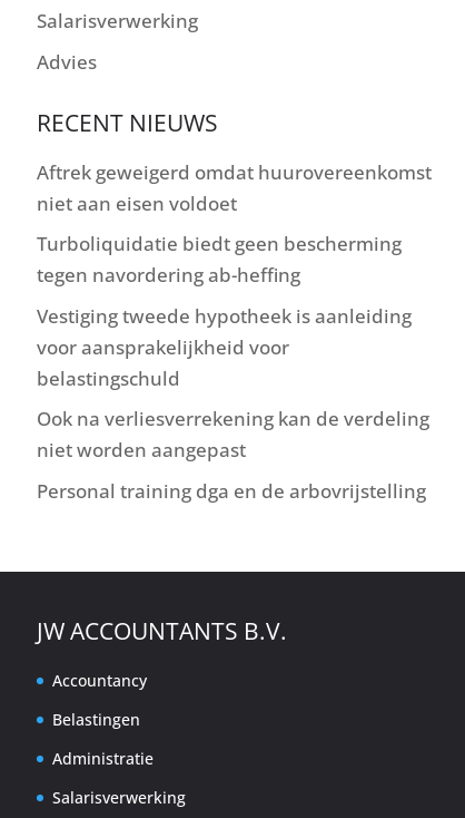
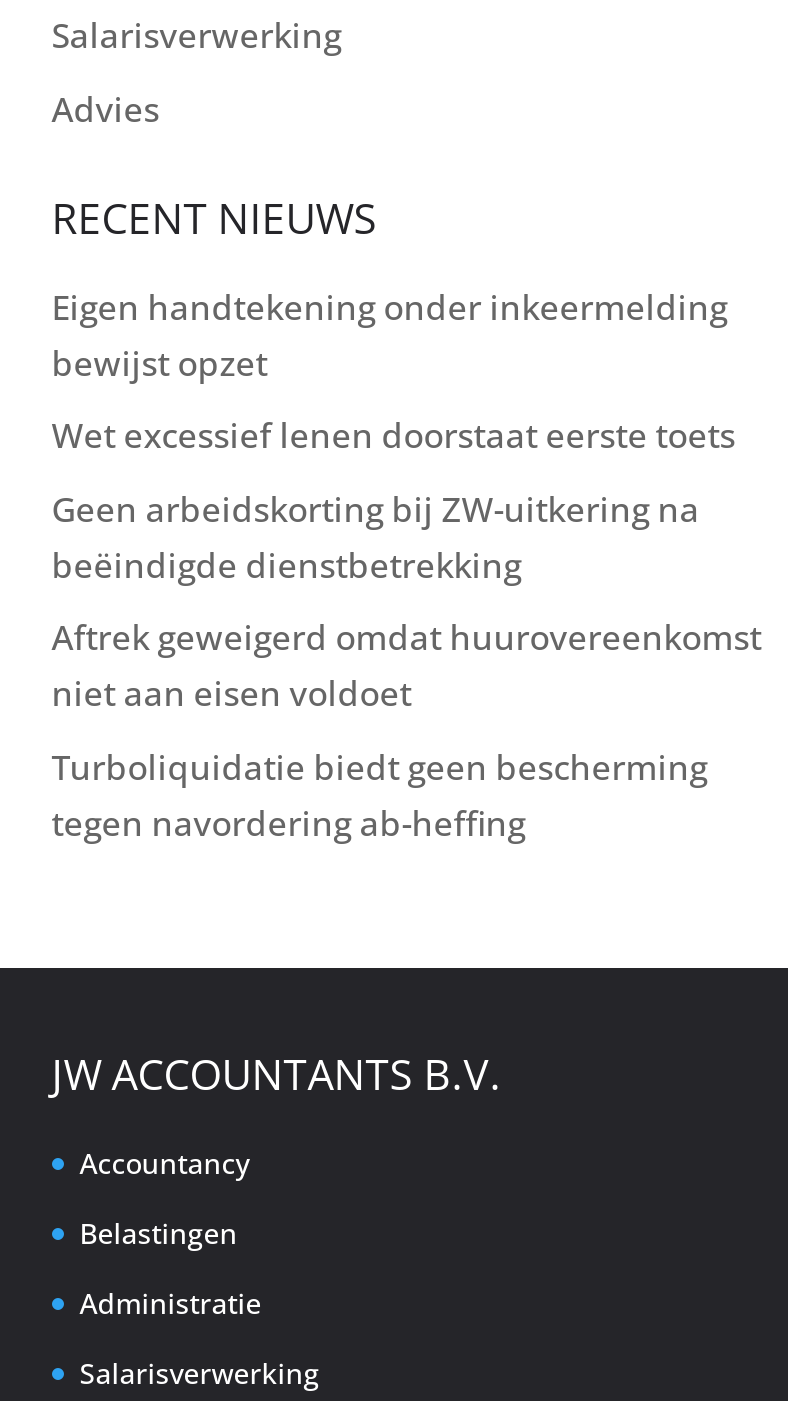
+ Eigen handtekening onder inkeermelding
+ bewijst opzet
+ Wet excessief lenen doorstaat eerste toets
+ Geen arbeidskorting bij ZW-uitkering na
+ beëindigde dienstbetrekking

moved down: Aftrek geweigerd omdat huurovereenkomst | niet aan eisen voldoet | Turboliquidatie biedt geen bescherming | tegen navordering ab-heffing

- Vestiging tweede hypotheek is aanleiding
- voor aansprakelijkheid voor
- belastingschuld
- Ook na verliesverrekening kan de verdeling
- niet worden aangepast
- Personal training dga en de arbovrijstelling
